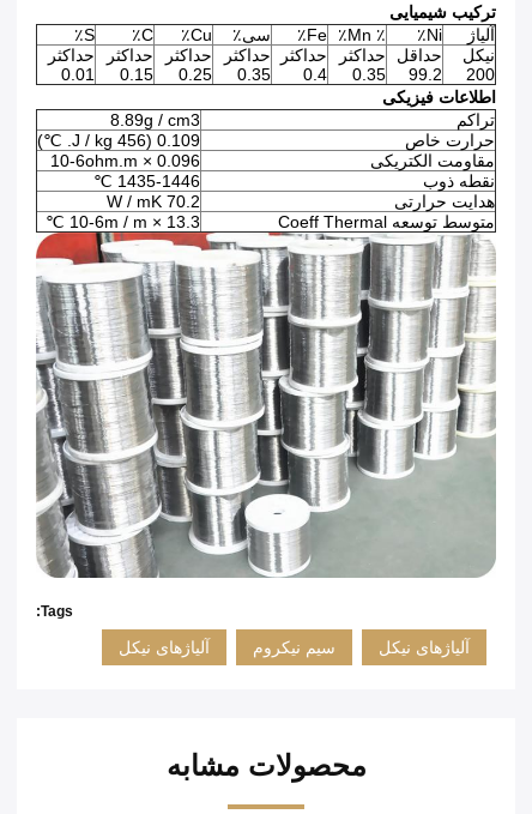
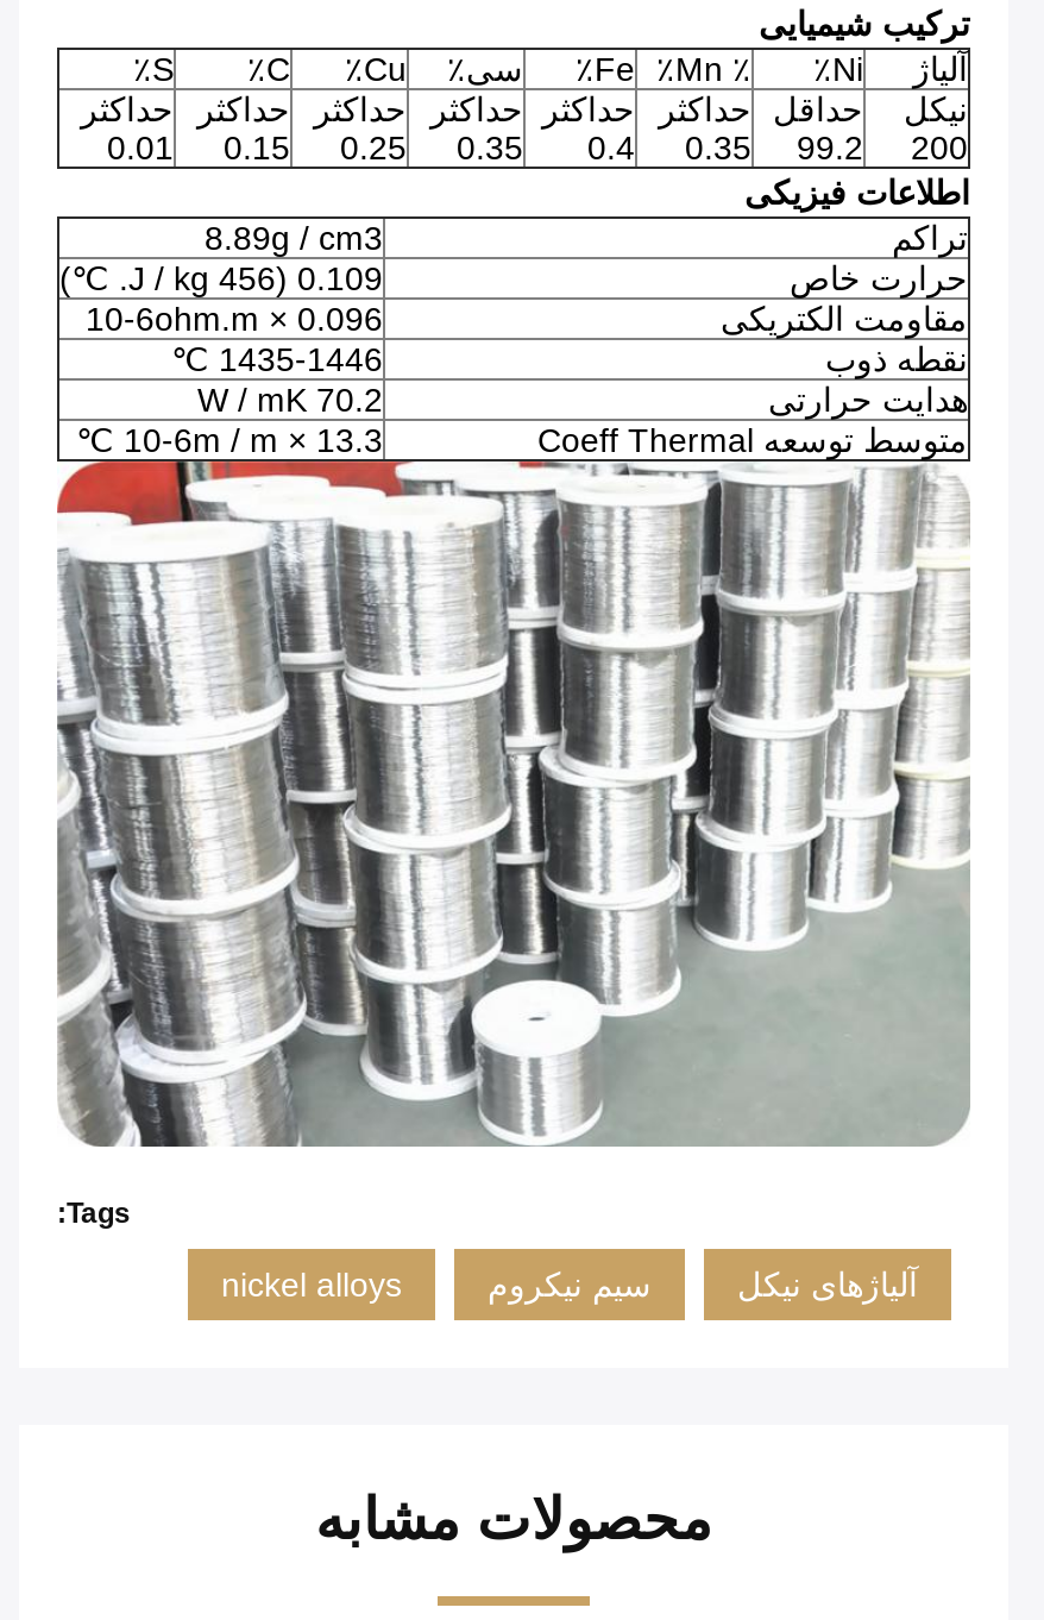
- آلیاژهای نیکل
+ nickel alloys
